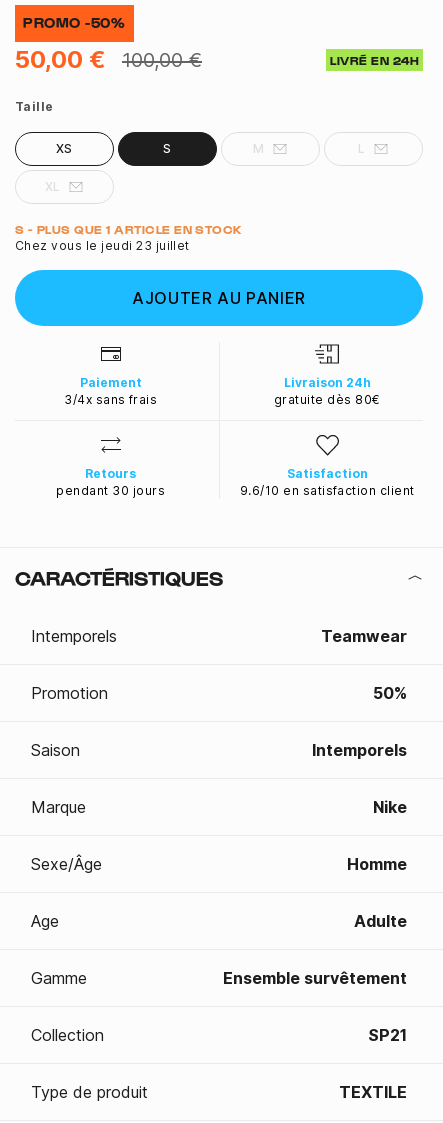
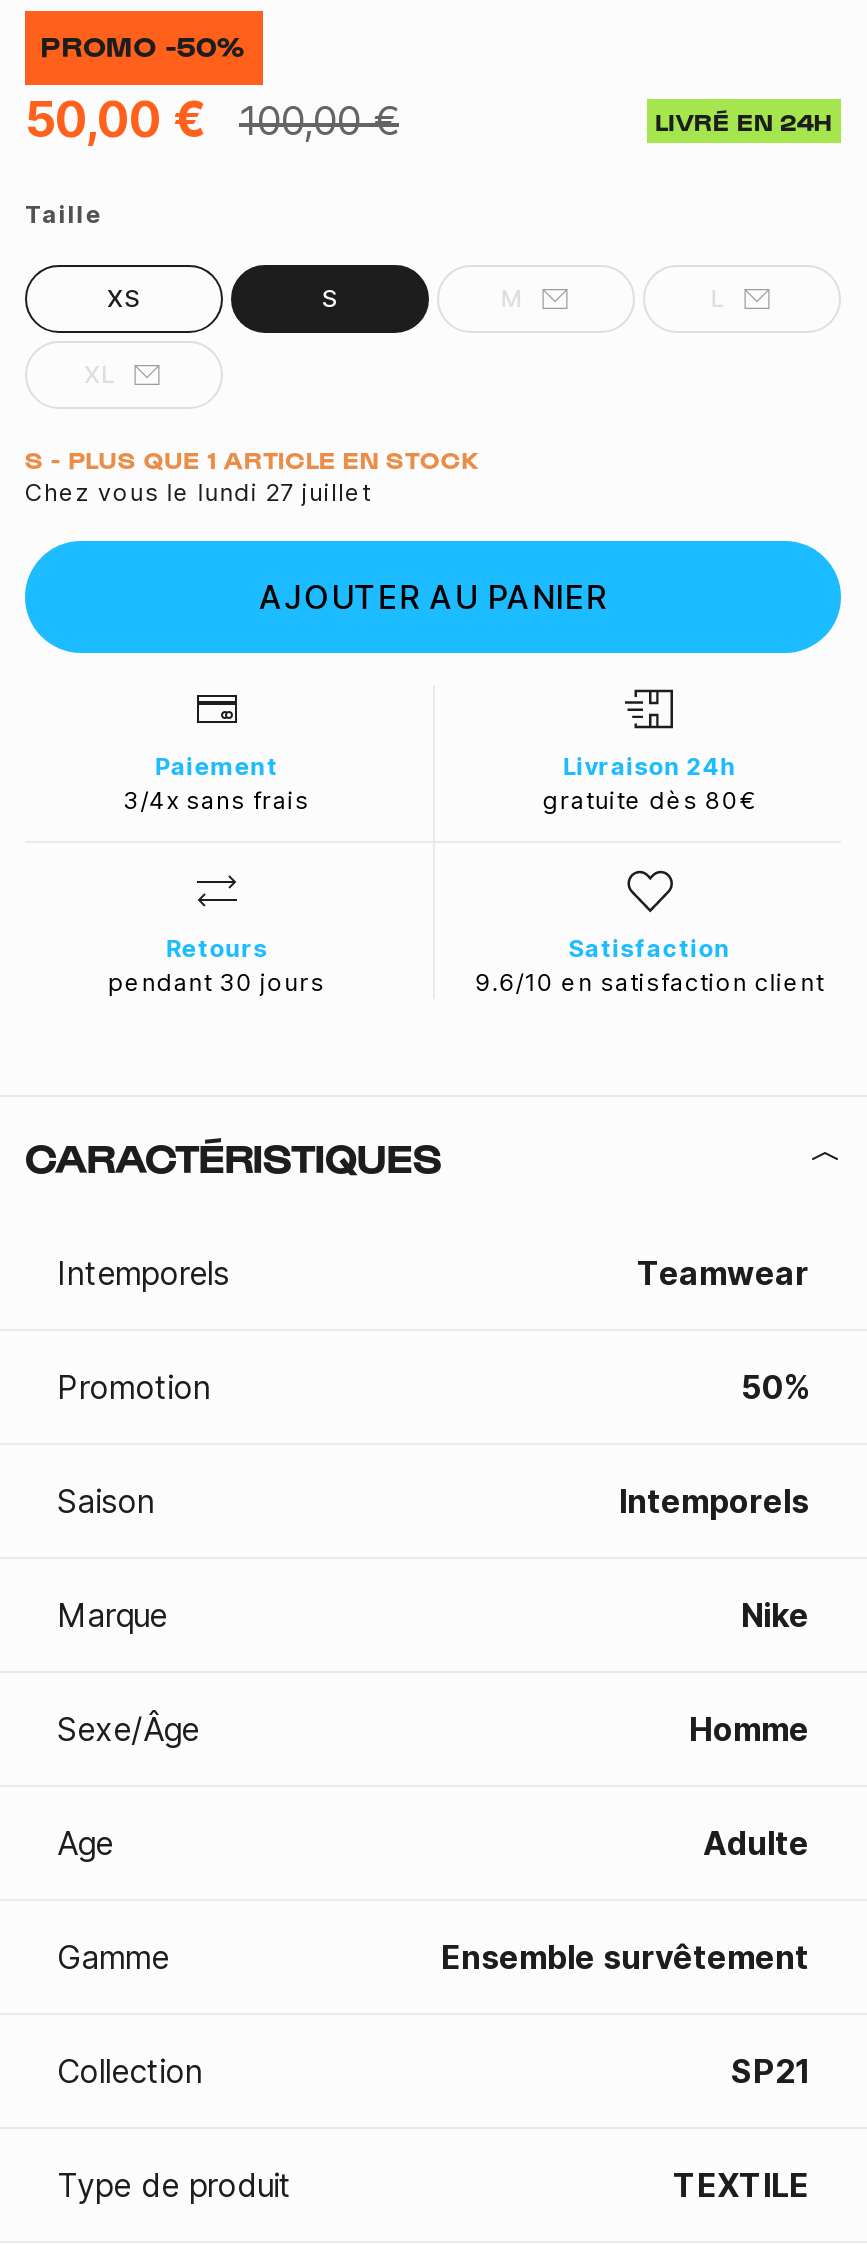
- Chez vous le jeudi 23 juillet
+ Chez vous le lundi 27 juillet
